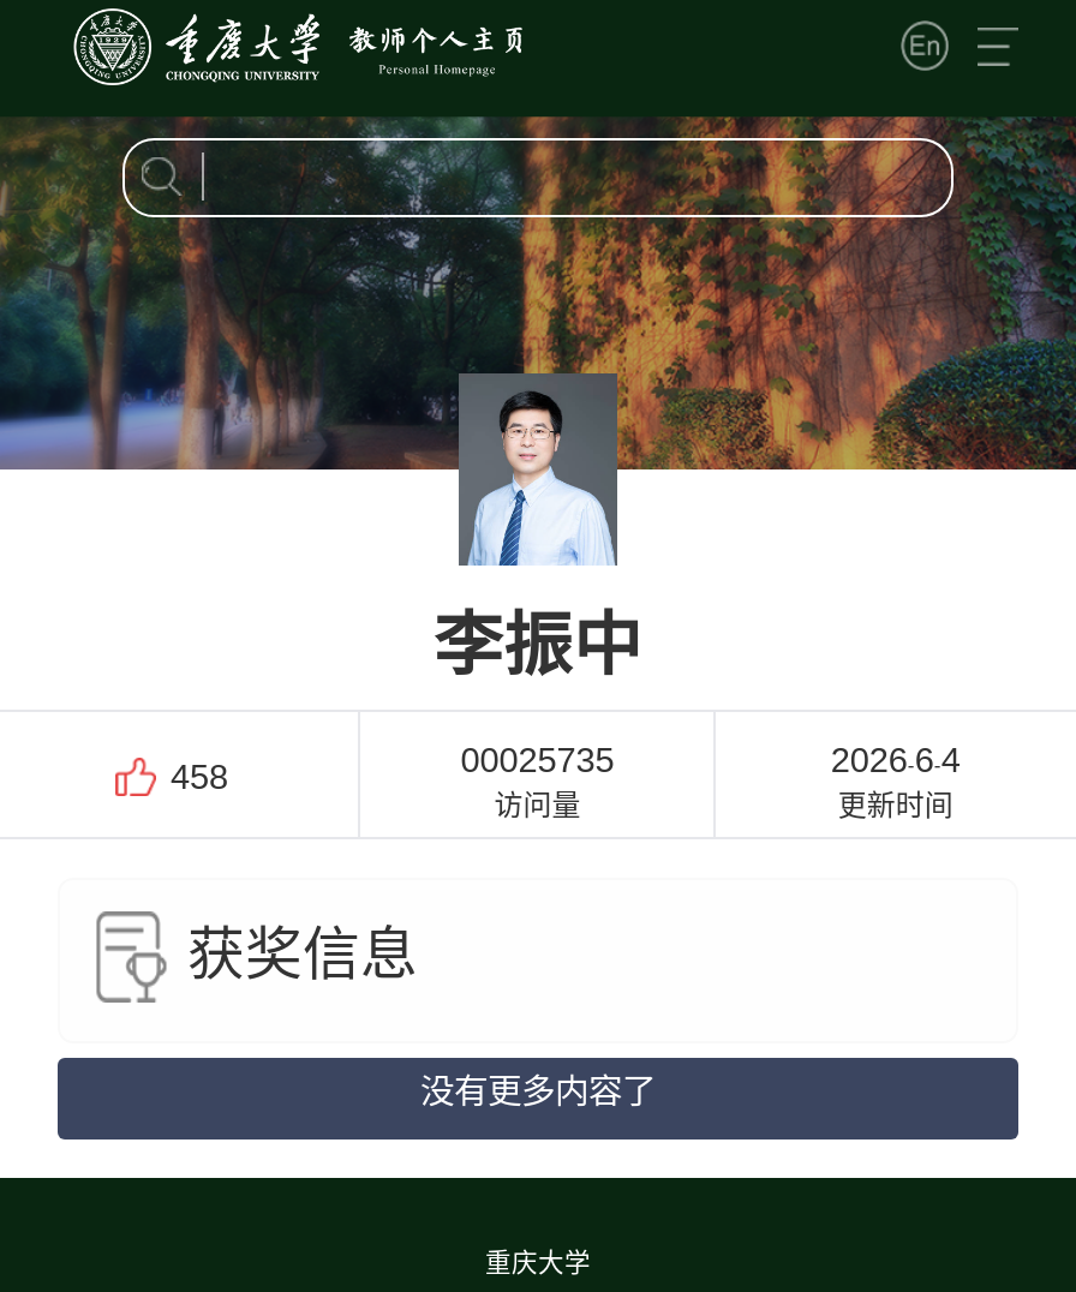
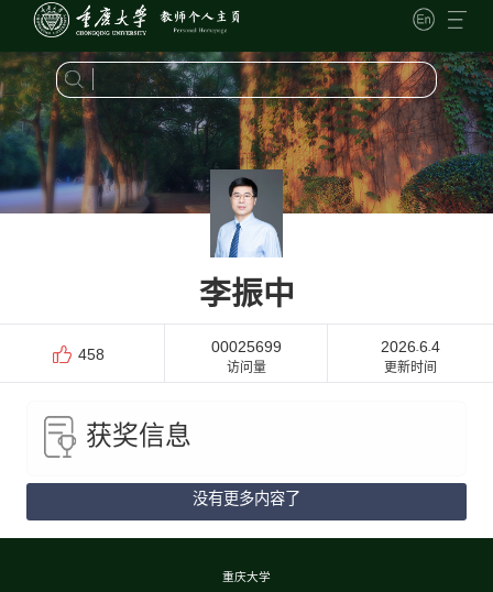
- 00025735
+ 00025699
